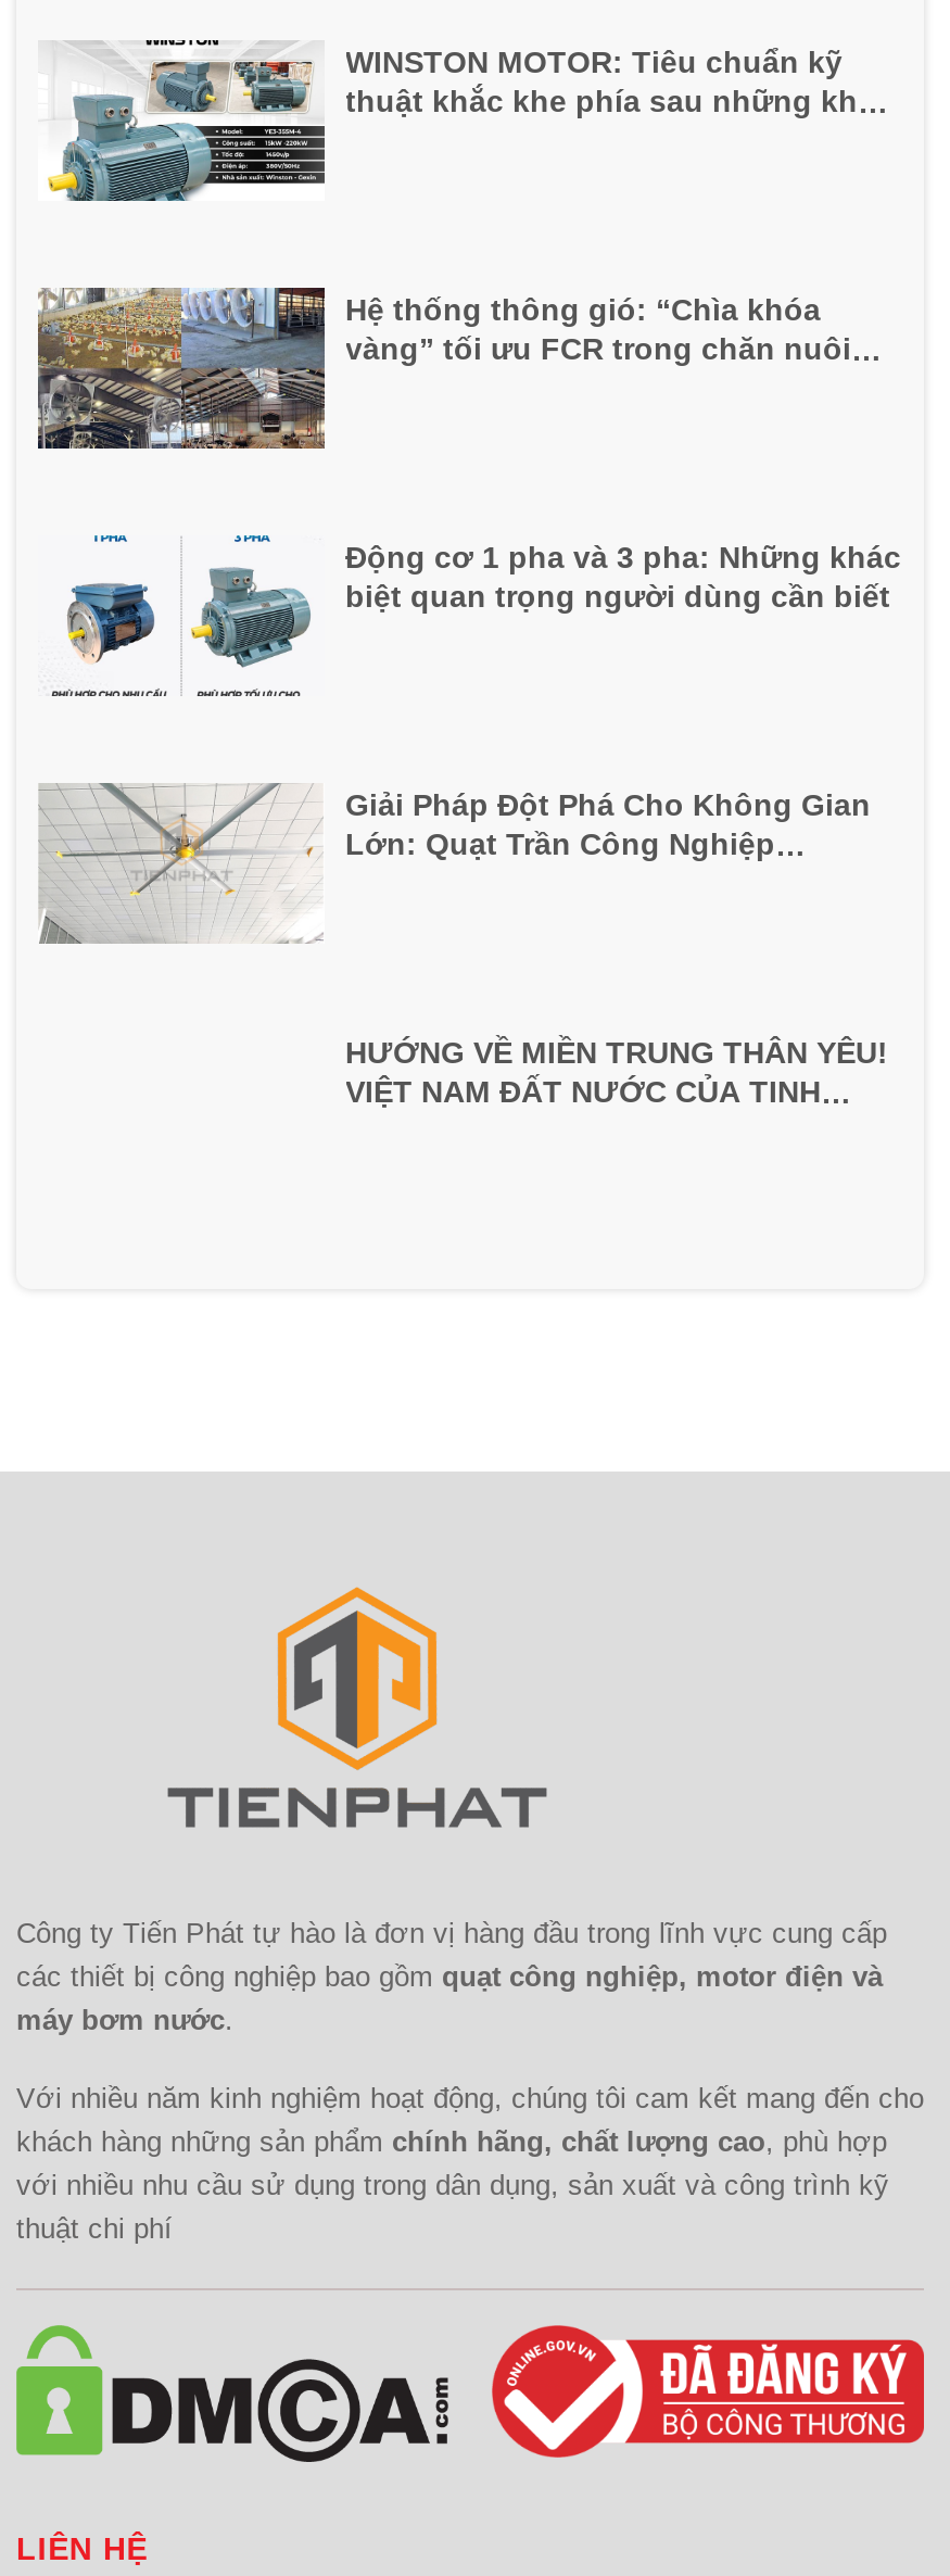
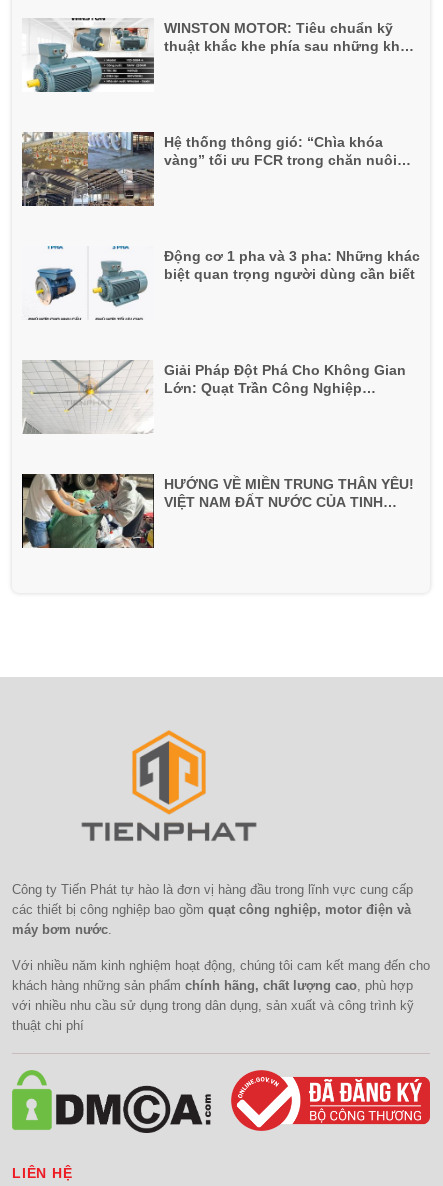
+ [image]
